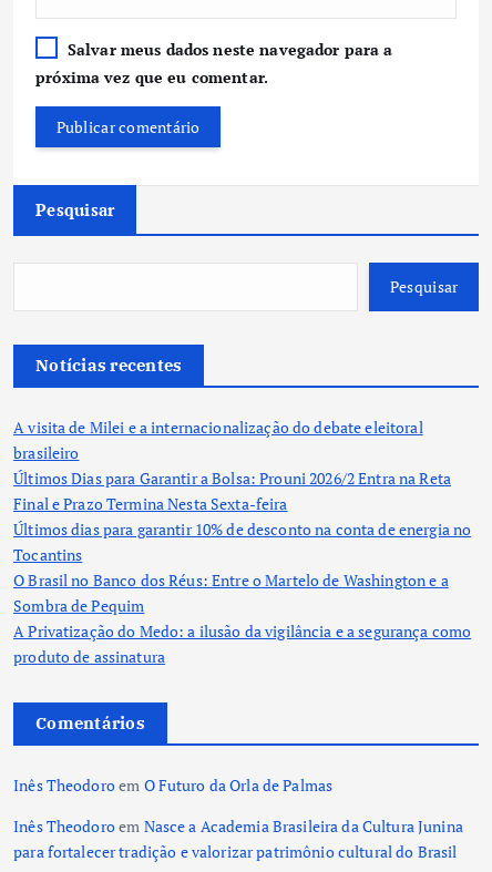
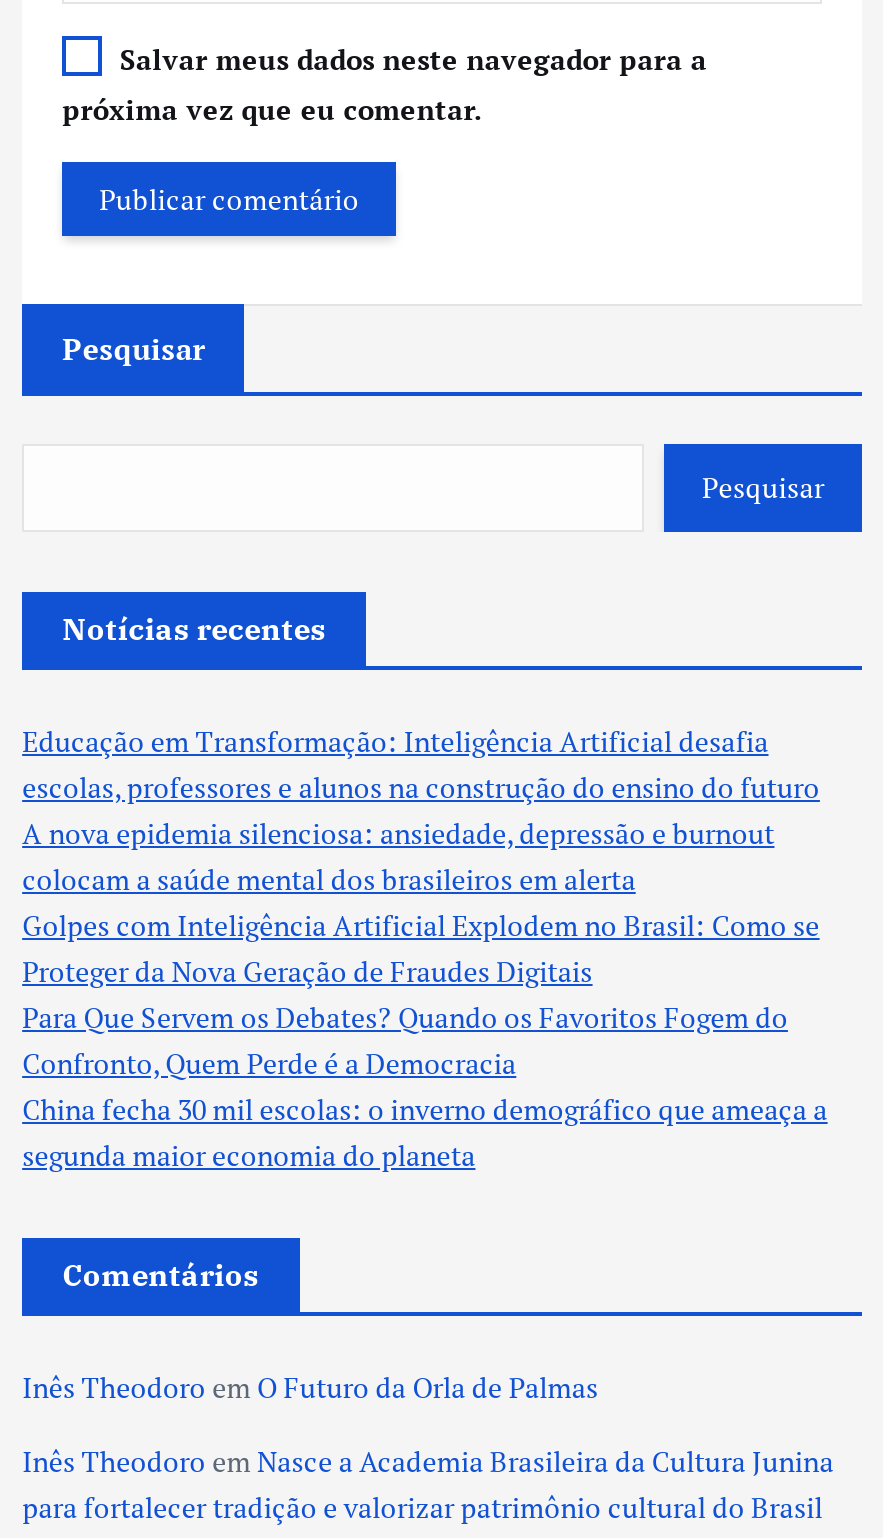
- A visita de Milei e a internacionalização do debate eleitoral
- brasileiro
- Últimos Dias para Garantir a Bolsa: Prouni 2026/2 Entra na Reta
- Final e Prazo Termina Nesta Sexta-feira
- Últimos dias para garantir 10% de desconto na conta de energia no
- Tocantins
- O Brasil no Banco dos Réus: Entre o Martelo de Washington e a
- Sombra de Pequim
- A Privatização do Medo: a ilusão da vigilância e a segurança como
- produto de assinatura
+ Educação em Transformação: Inteligência Artificial desafia
+ escolas, professores e alunos na construção do ensino do futuro
+ A nova epidemia silenciosa: ansiedade, depressão e burnout
+ colocam a saúde mental dos brasileiros em alerta
+ Golpes com Inteligência Artificial Explodem no Brasil: Como se
+ Proteger da Nova Geração de Fraudes Digitais
+ Para Que Servem os Debates? Quando os Favoritos Fogem do
+ Confronto, Quem Perde é a Democracia
+ China fecha 30 mil escolas: o inverno demográfico que ameaça a
+ segunda maior economia do planeta
